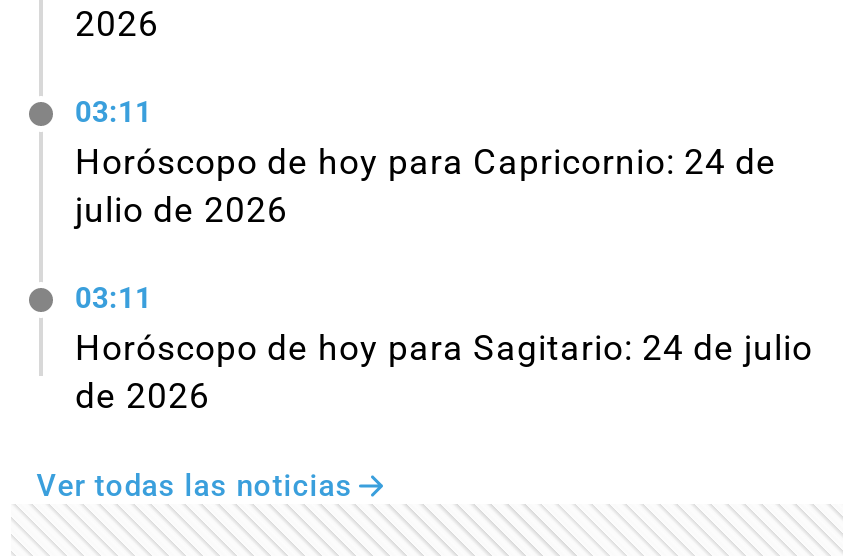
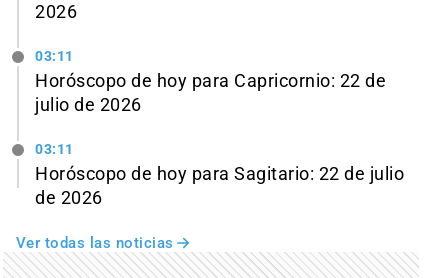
- Horóscopo de hoy para Capricornio: 24 de
+ Horóscopo de hoy para Capricornio: 22 de

- Horóscopo de hoy para Sagitario: 24 de julio
+ Horóscopo de hoy para Sagitario: 22 de julio
